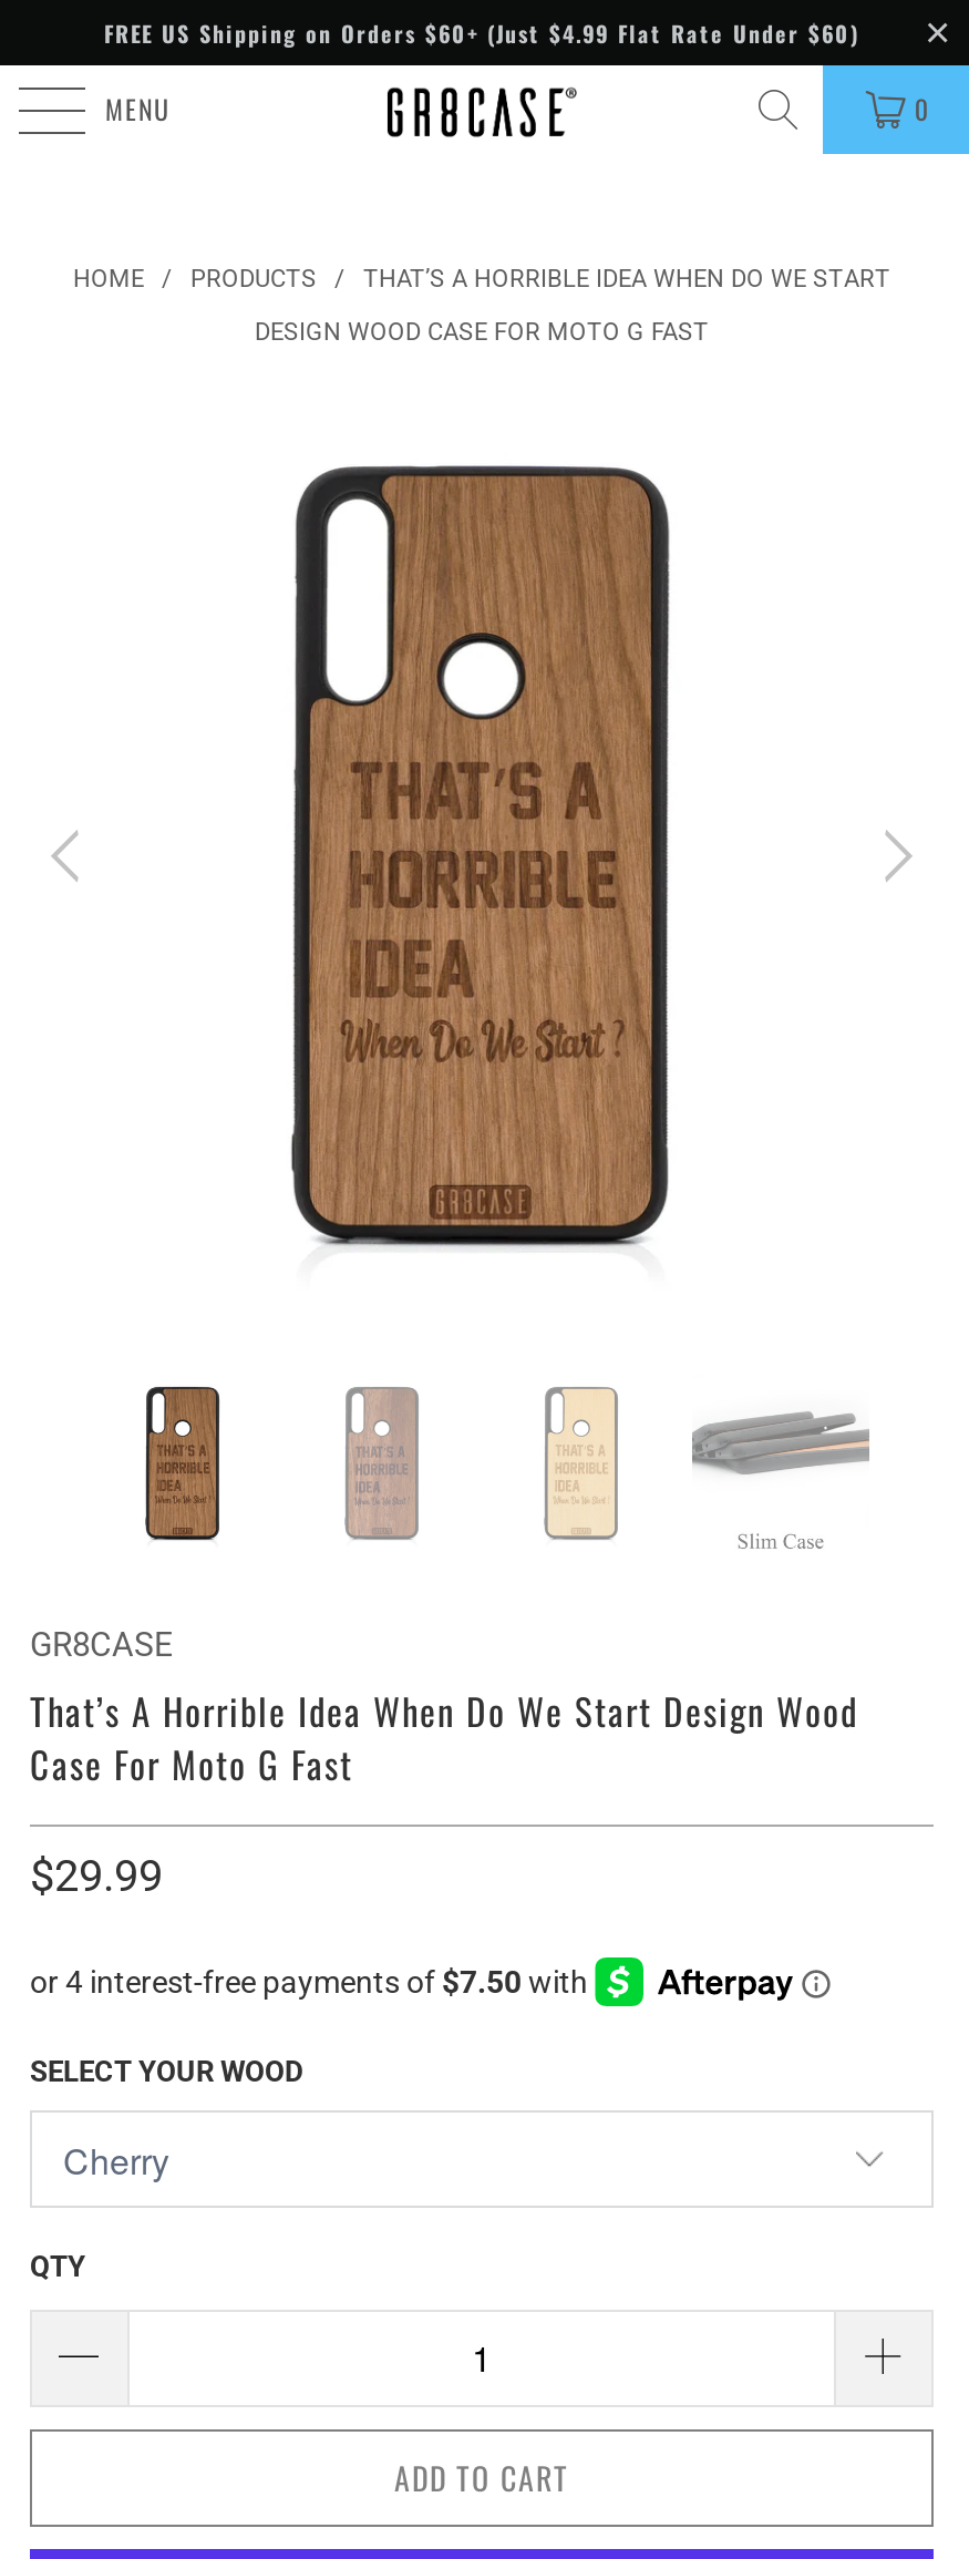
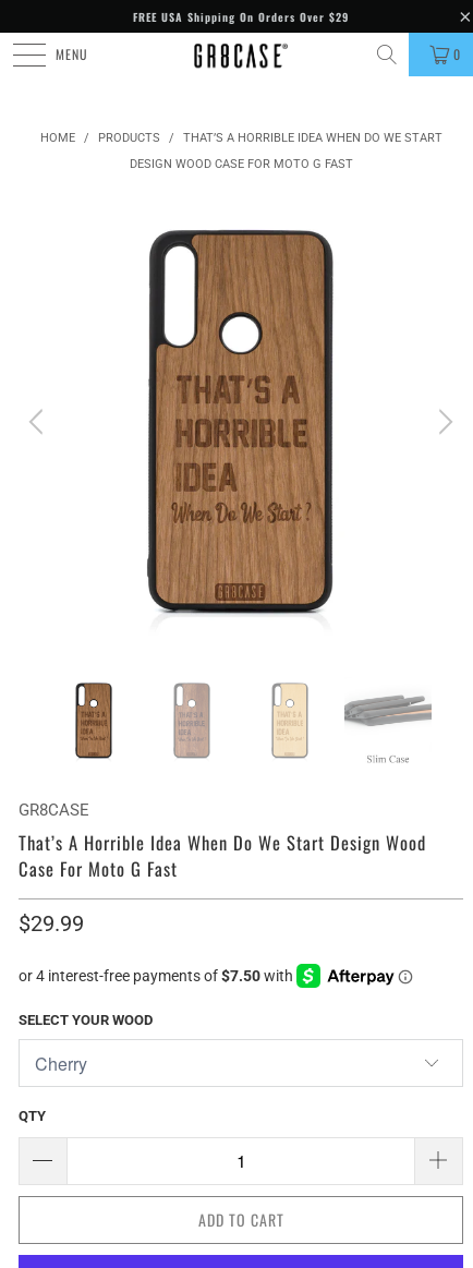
- FREE US Shipping on Orders $60+ (Just $4.99 Flat Rate Under $60)
+ FREE USA Shipping On Orders Over $29
